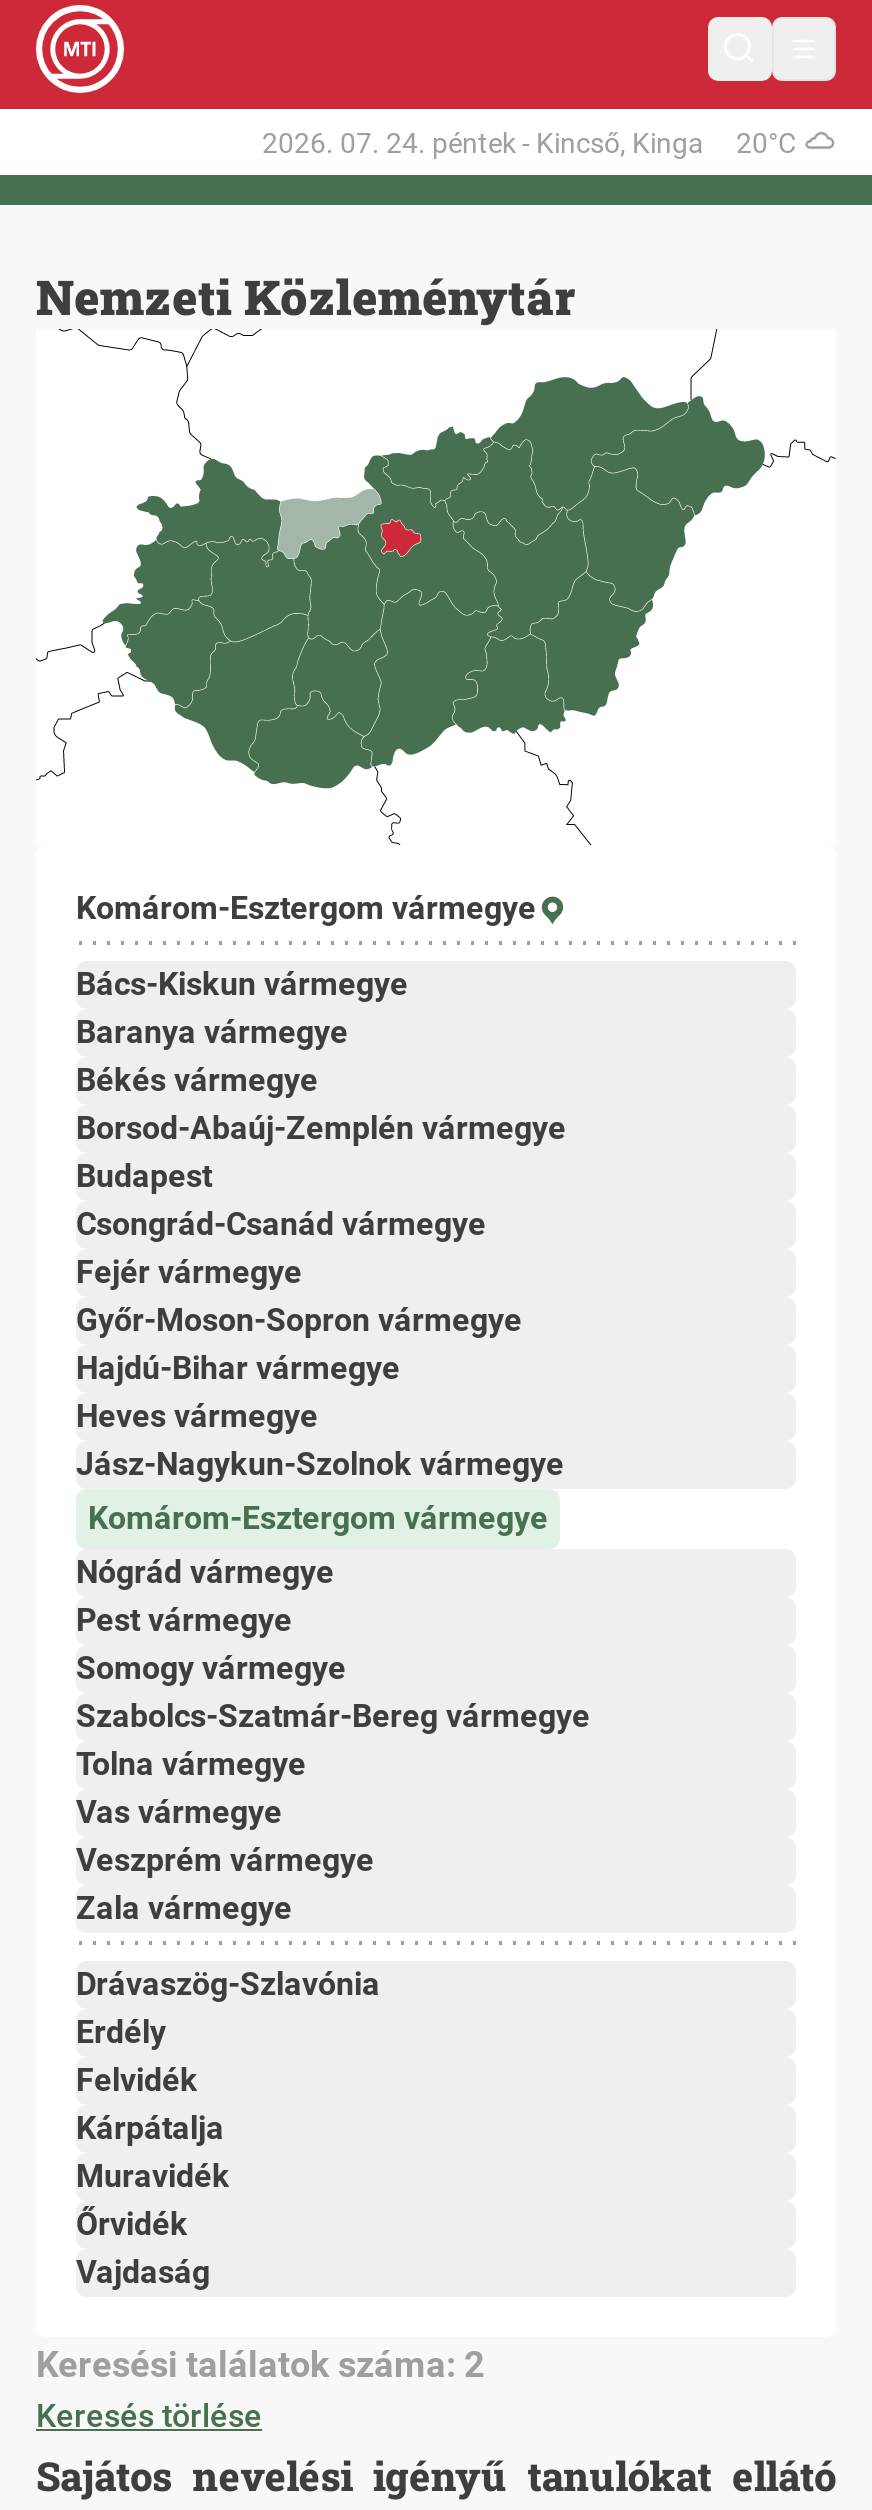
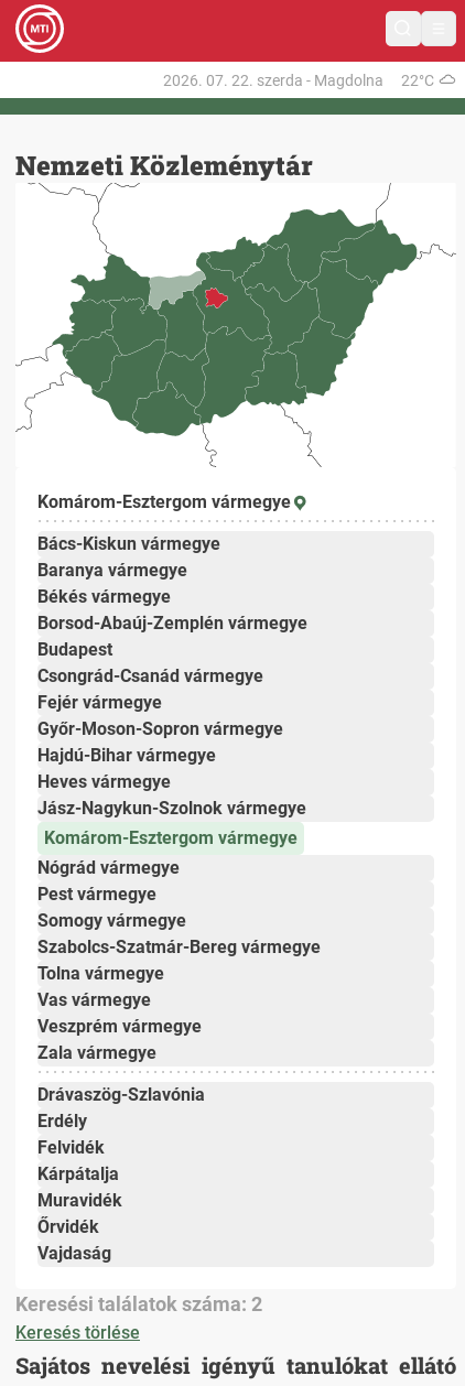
- 2026. 07. 24. péntek - Kincső, Kinga
- 20°C
+ 2026. 07. 22. szerda - Magdolna
+ 22°C
